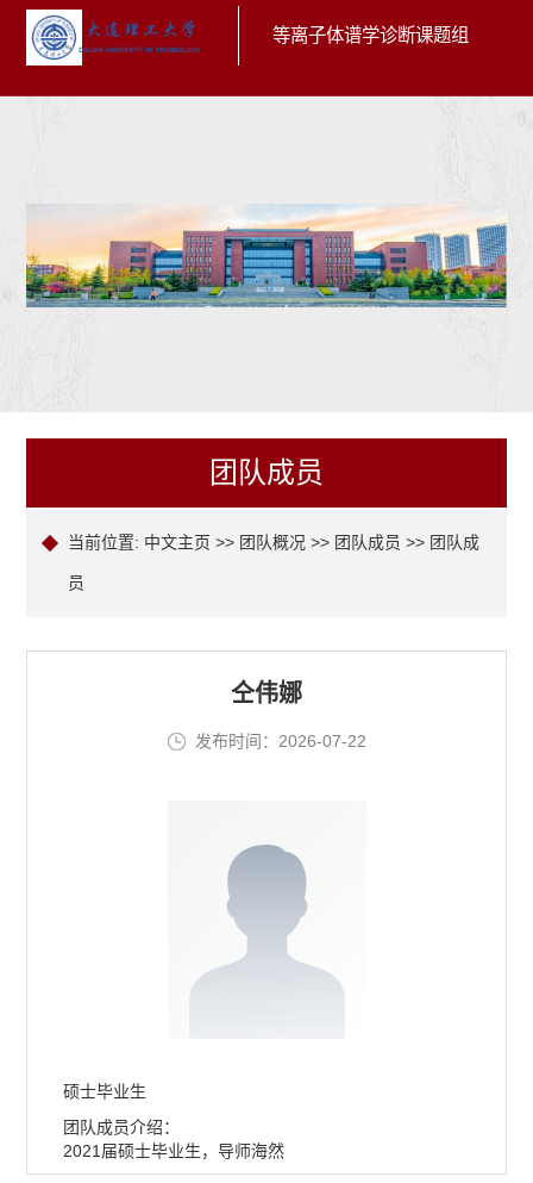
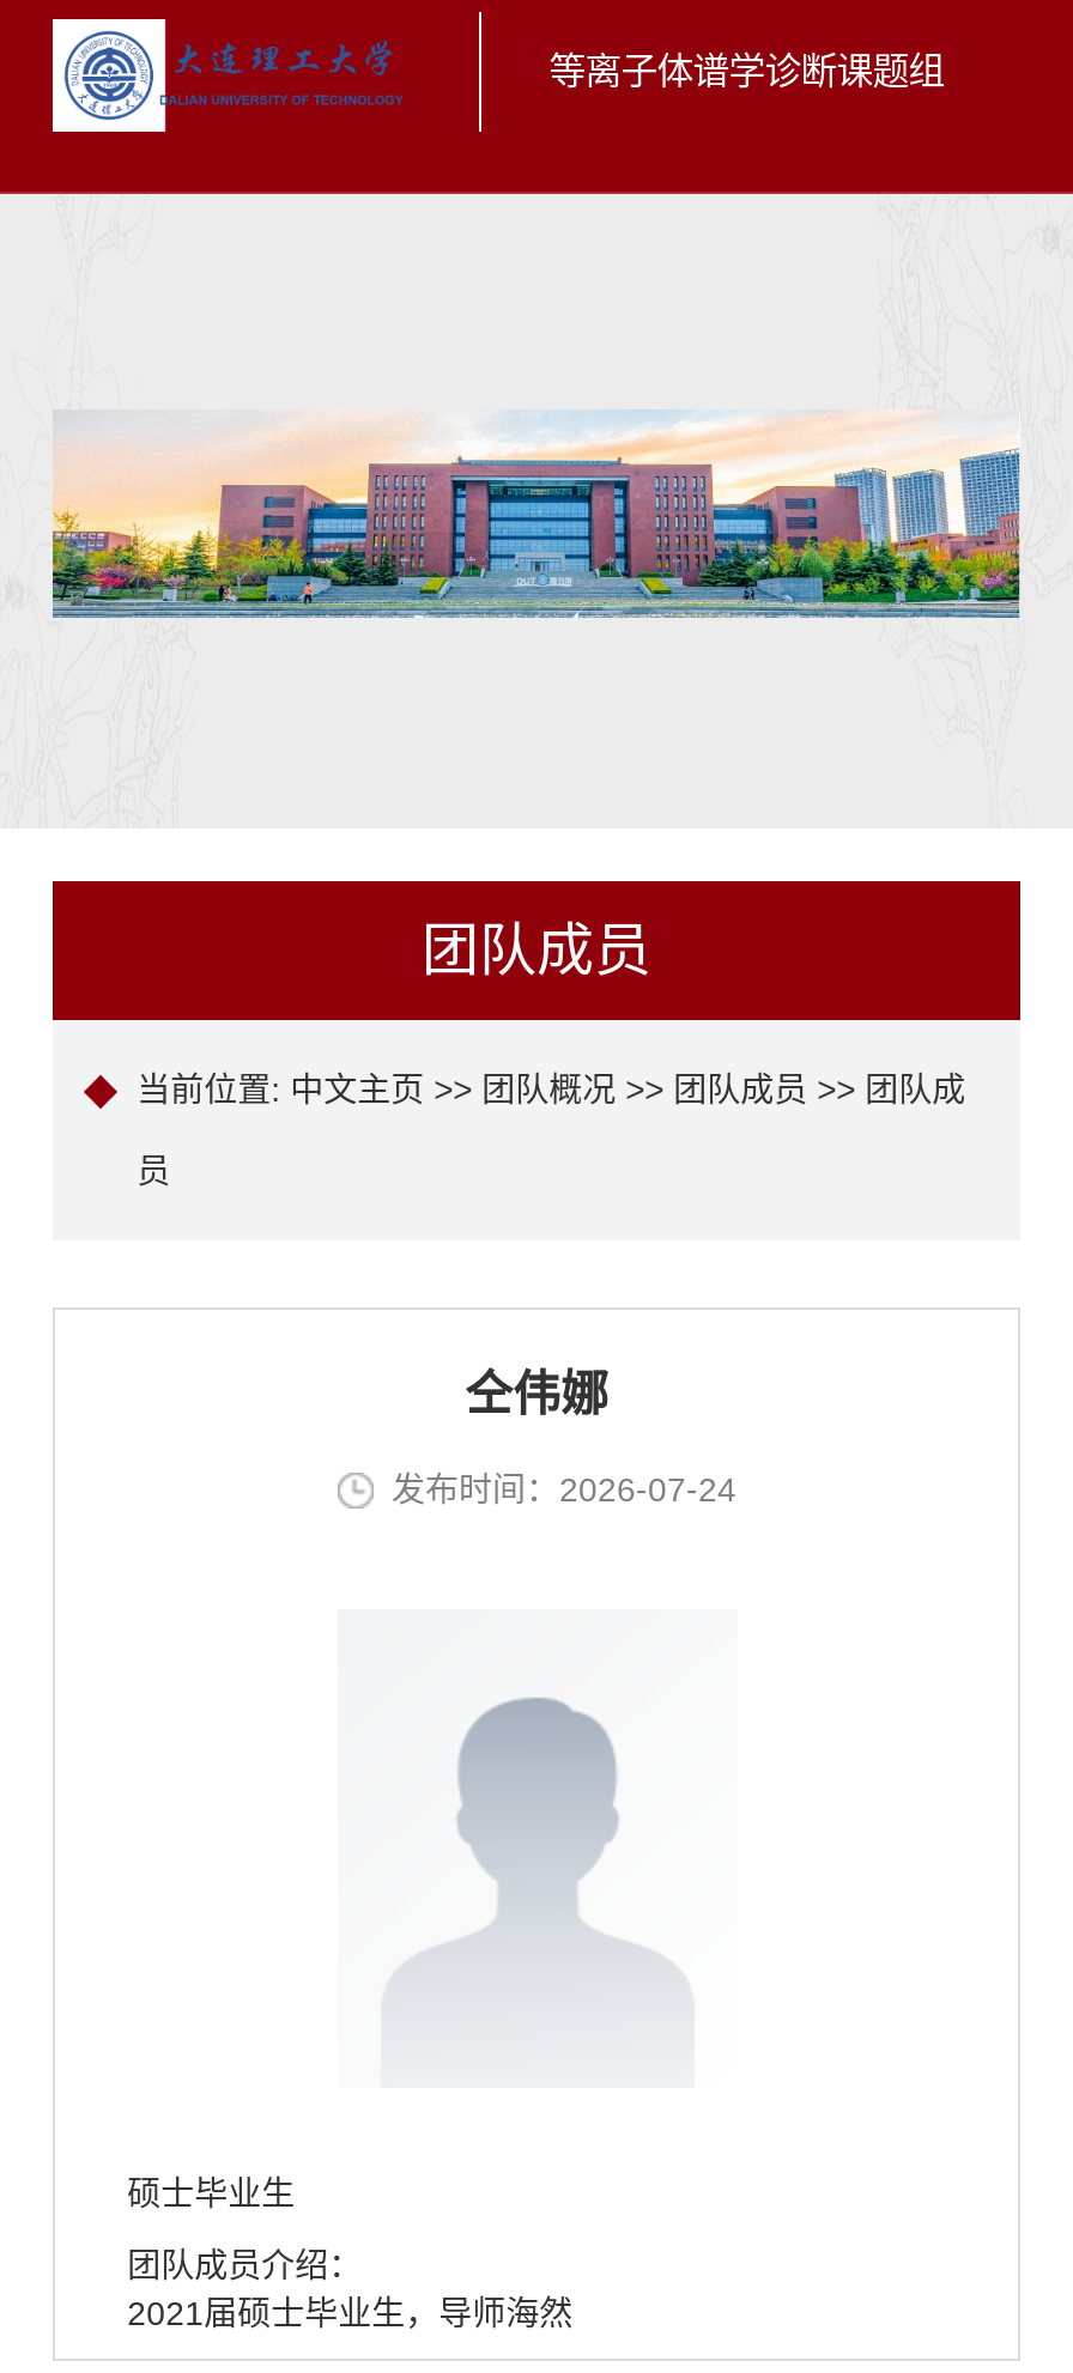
- 发布时间：2026-07-22
+ 发布时间：2026-07-24
